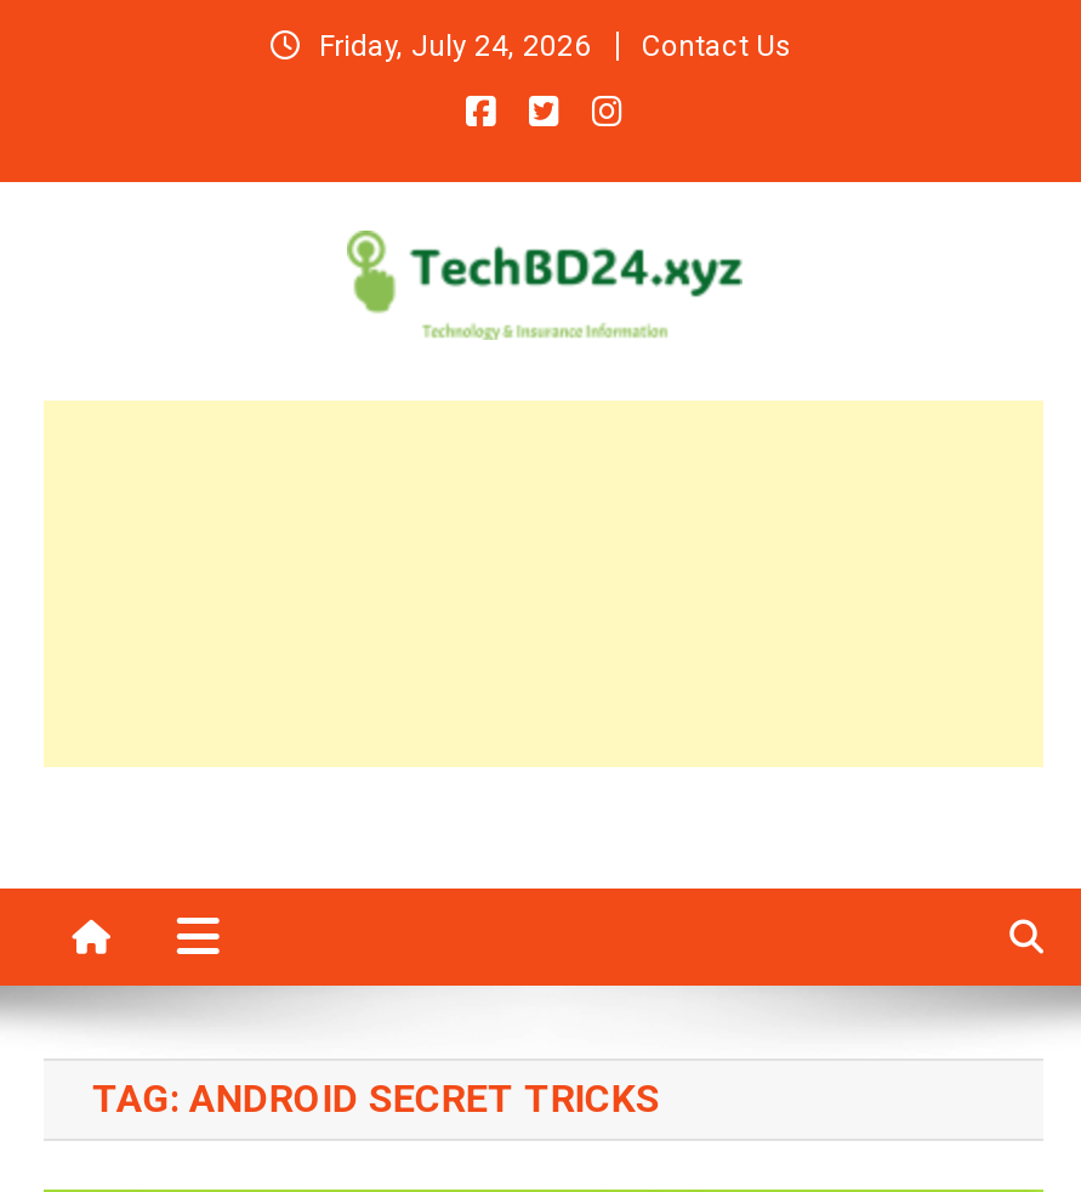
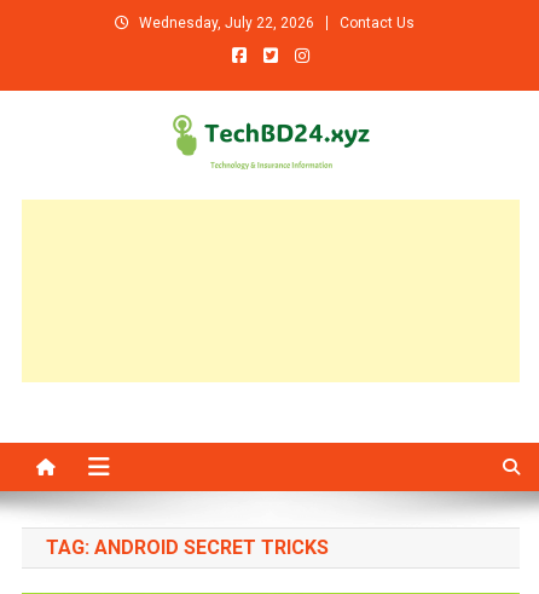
- Friday, July 24, 2026
+ Wednesday, July 22, 2026
